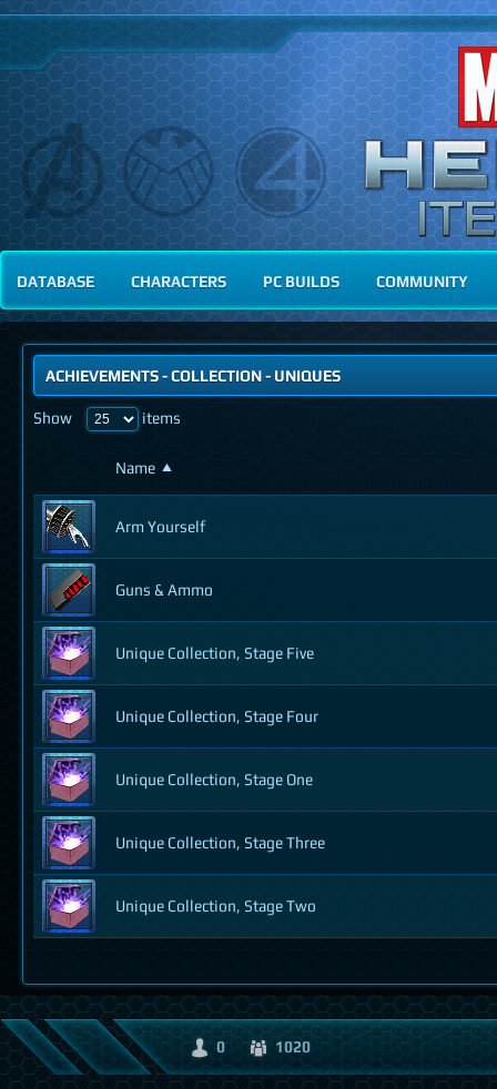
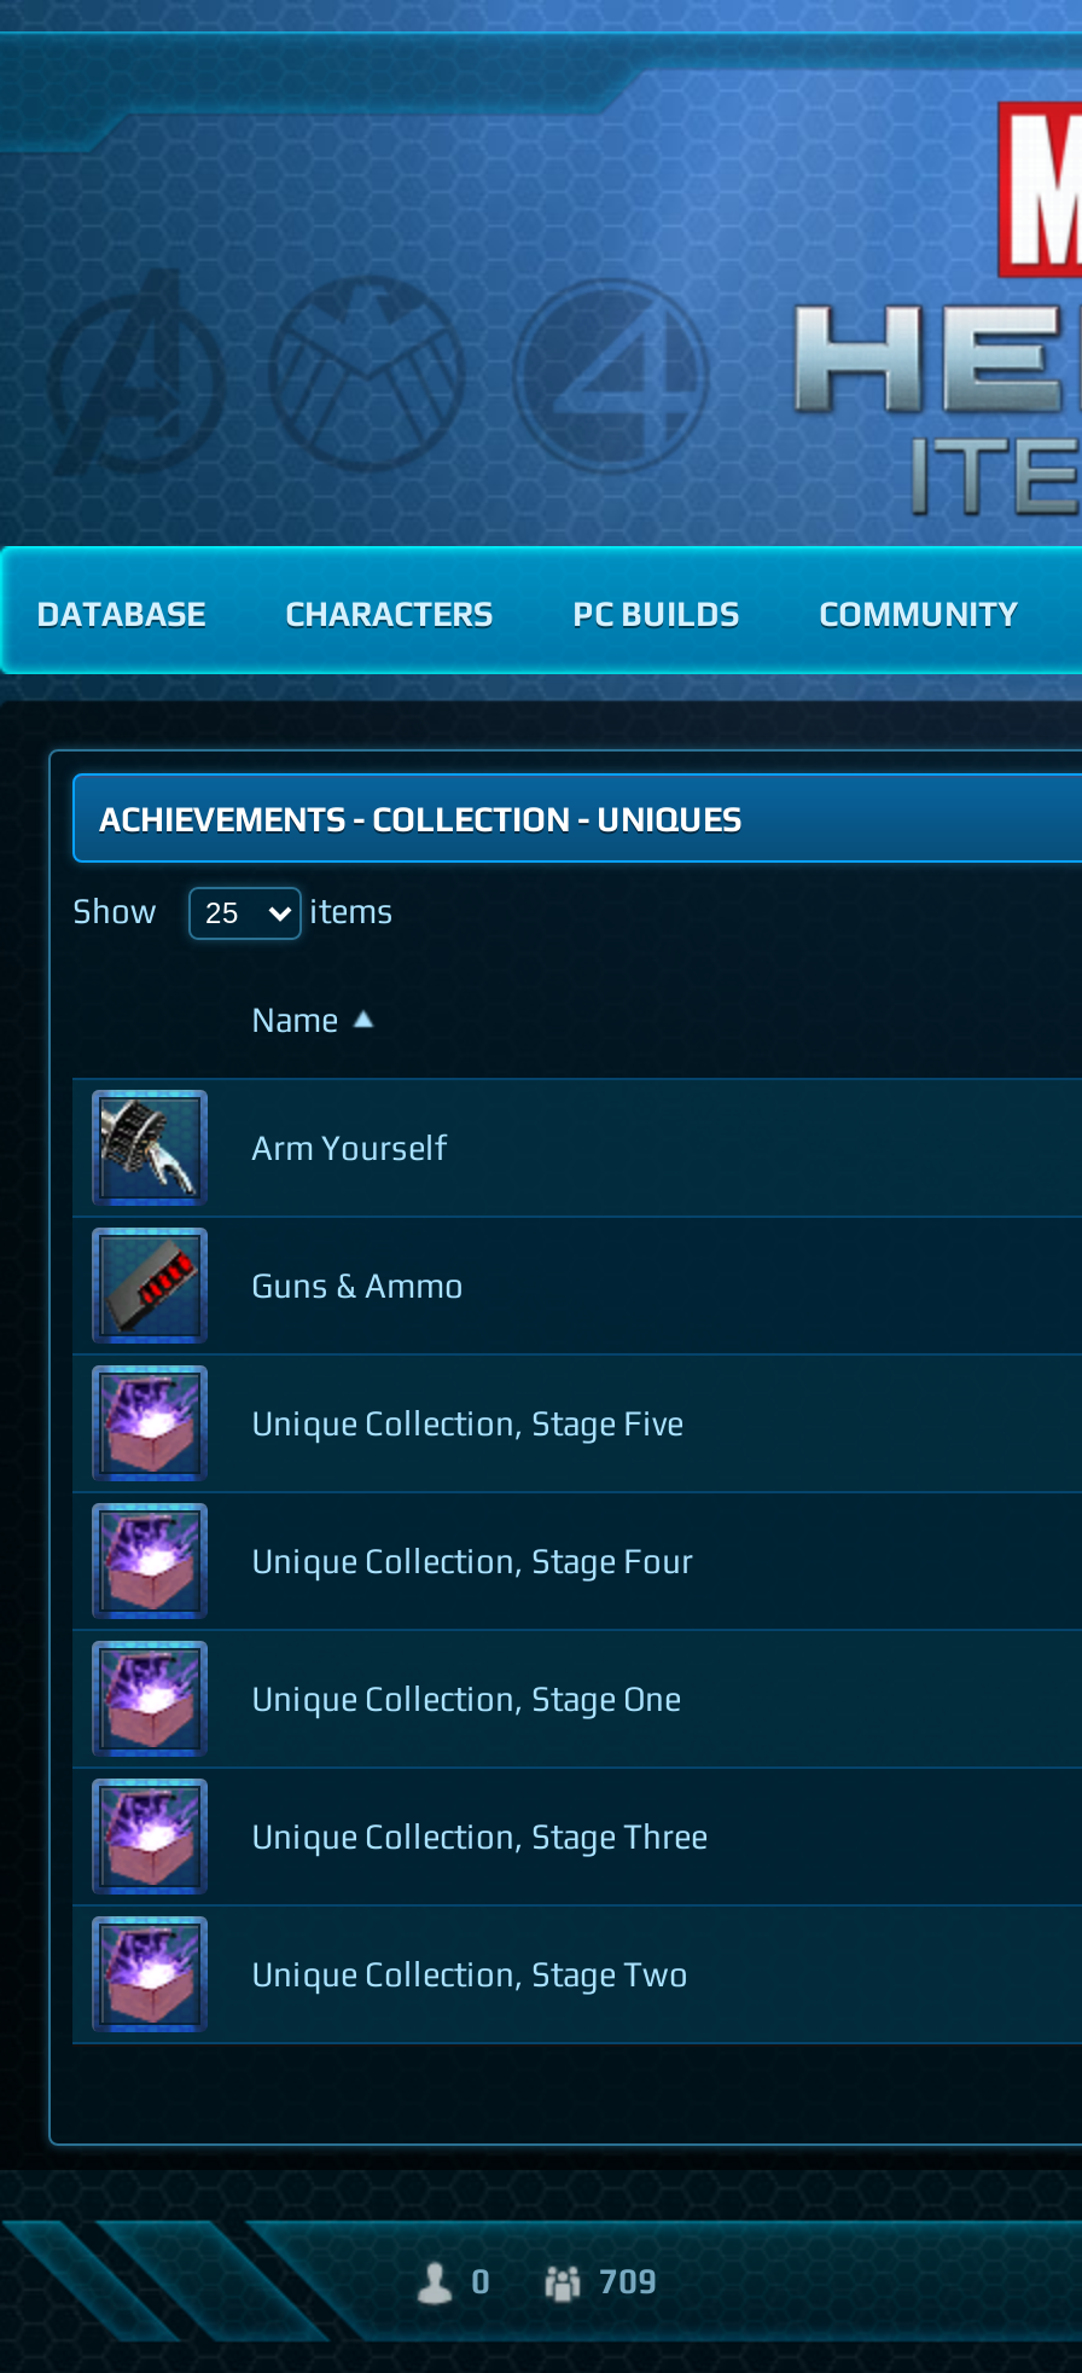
- 1020
+ 709
